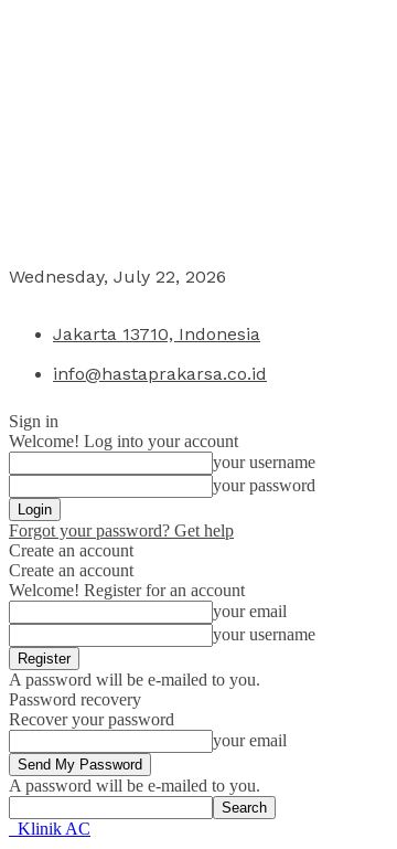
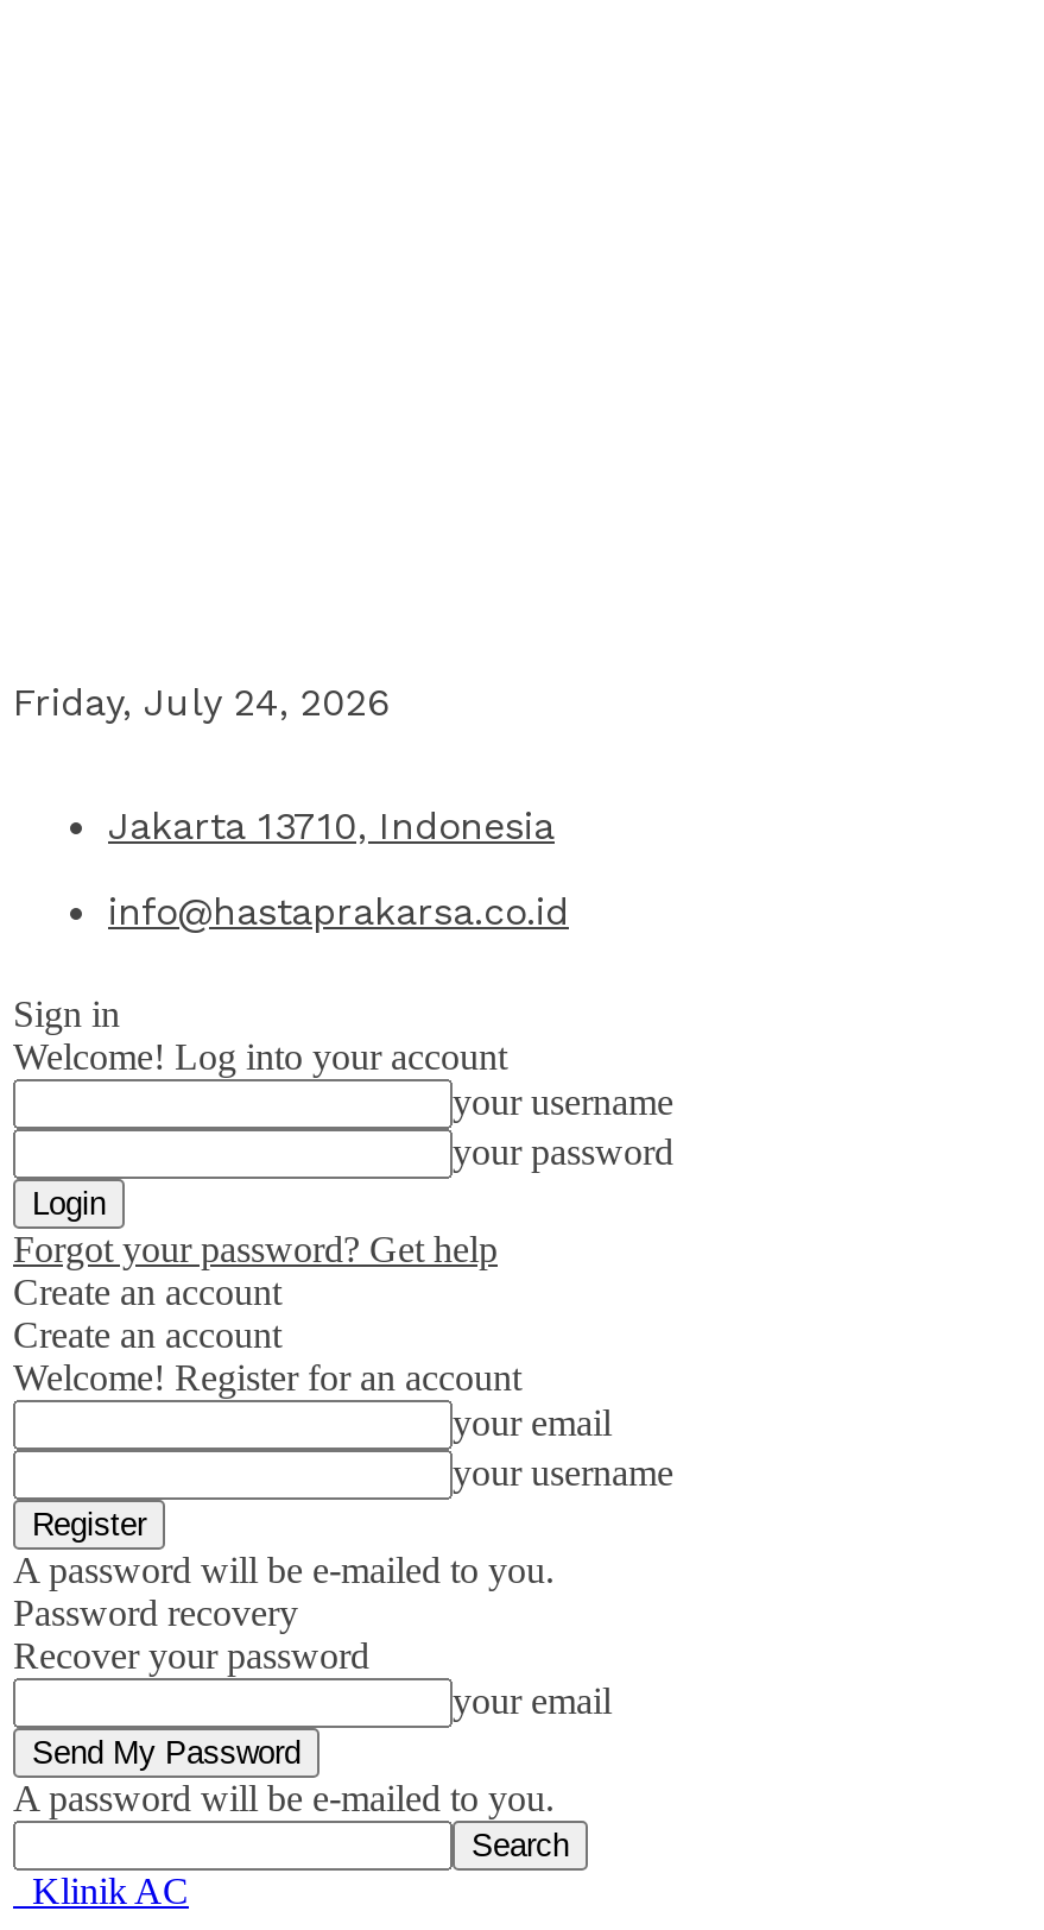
- Wednesday, July 22, 2026
+ Friday, July 24, 2026
